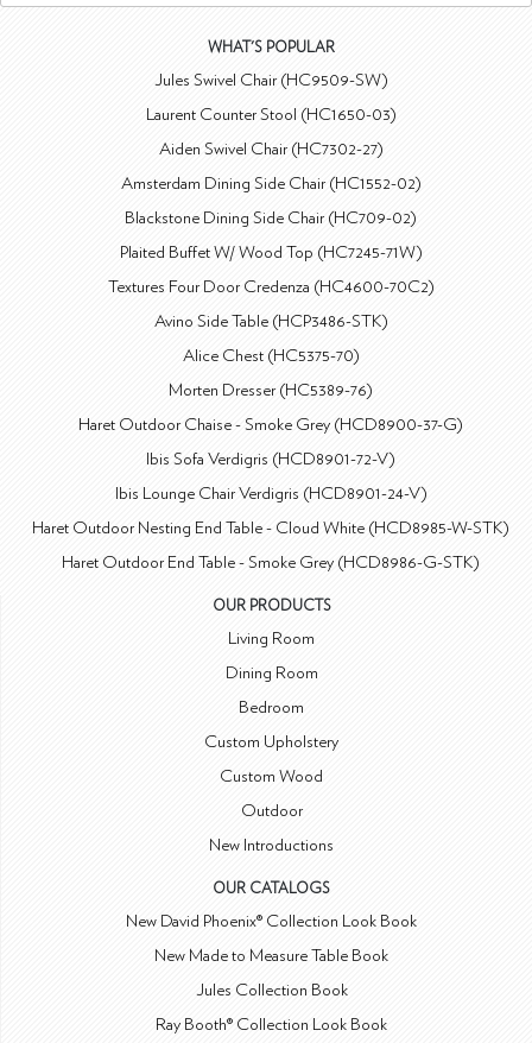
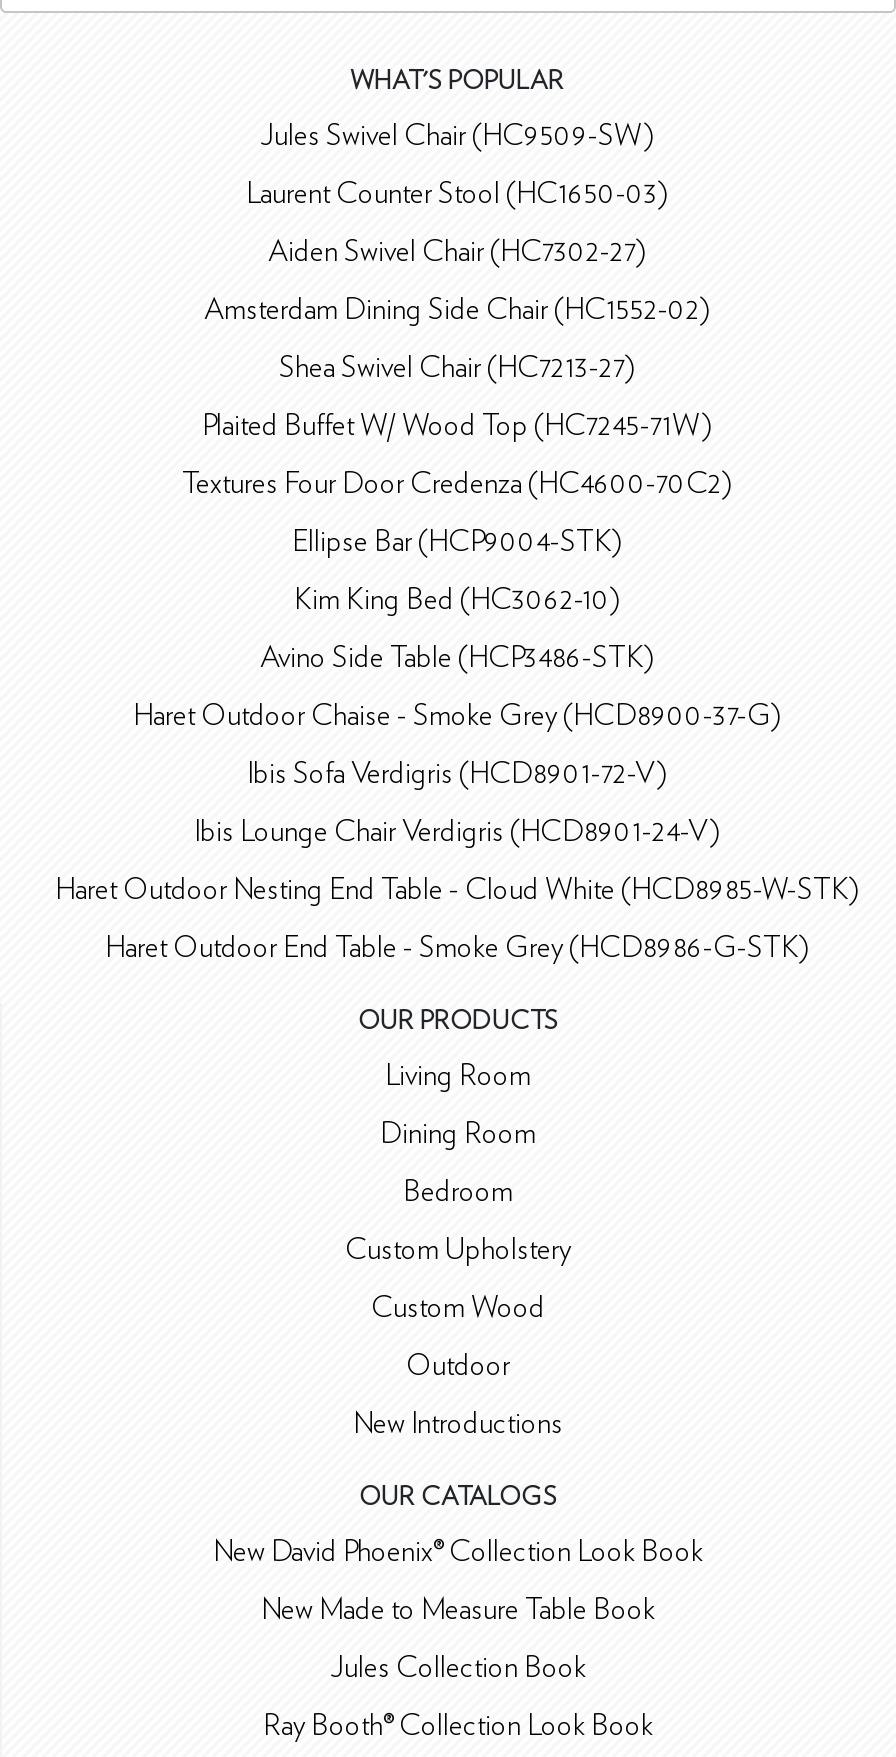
- Blackstone Dining Side Chair (HC709-02)
+ Shea Swivel Chair (HC7213-27)

+ Ellipse Bar (HCP9004-STK)
+ Kim King Bed (HC3062-10)

moved down: Avino Side Table (HCP3486-STK)

- Alice Chest (HC5375-70)
- Morten Dresser (HC5389-76)
